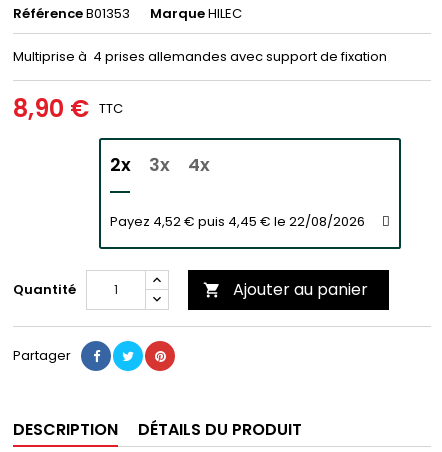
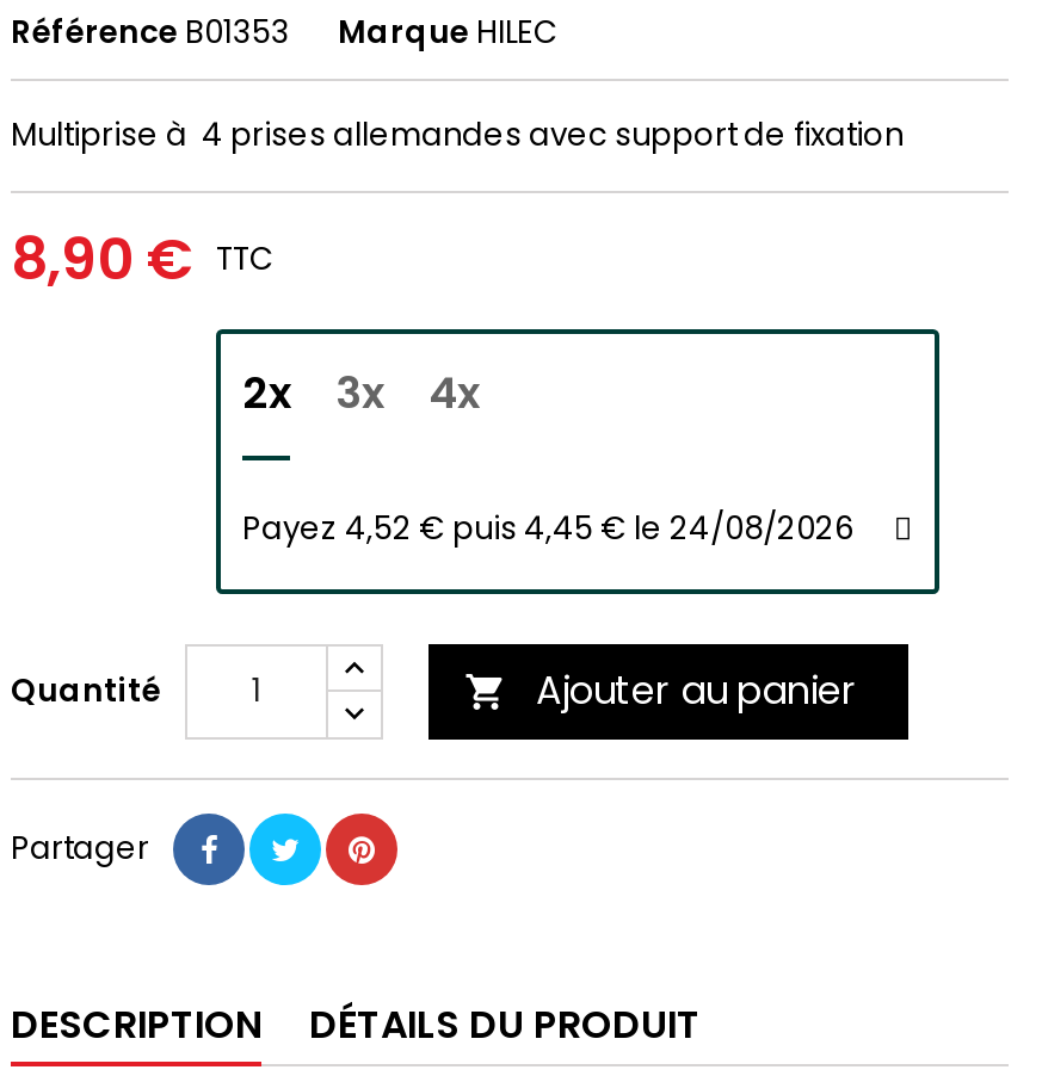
- Payez 4,52 € puis 4,45 € le 22/08/2026
+ Payez 4,52 € puis 4,45 € le 24/08/2026
